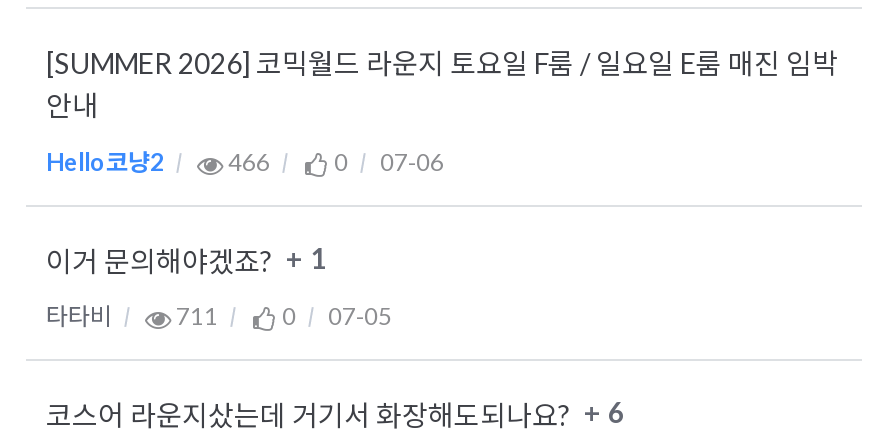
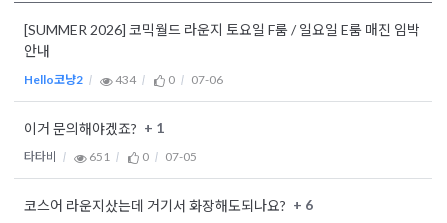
- 466
+ 434

- 711
+ 651
